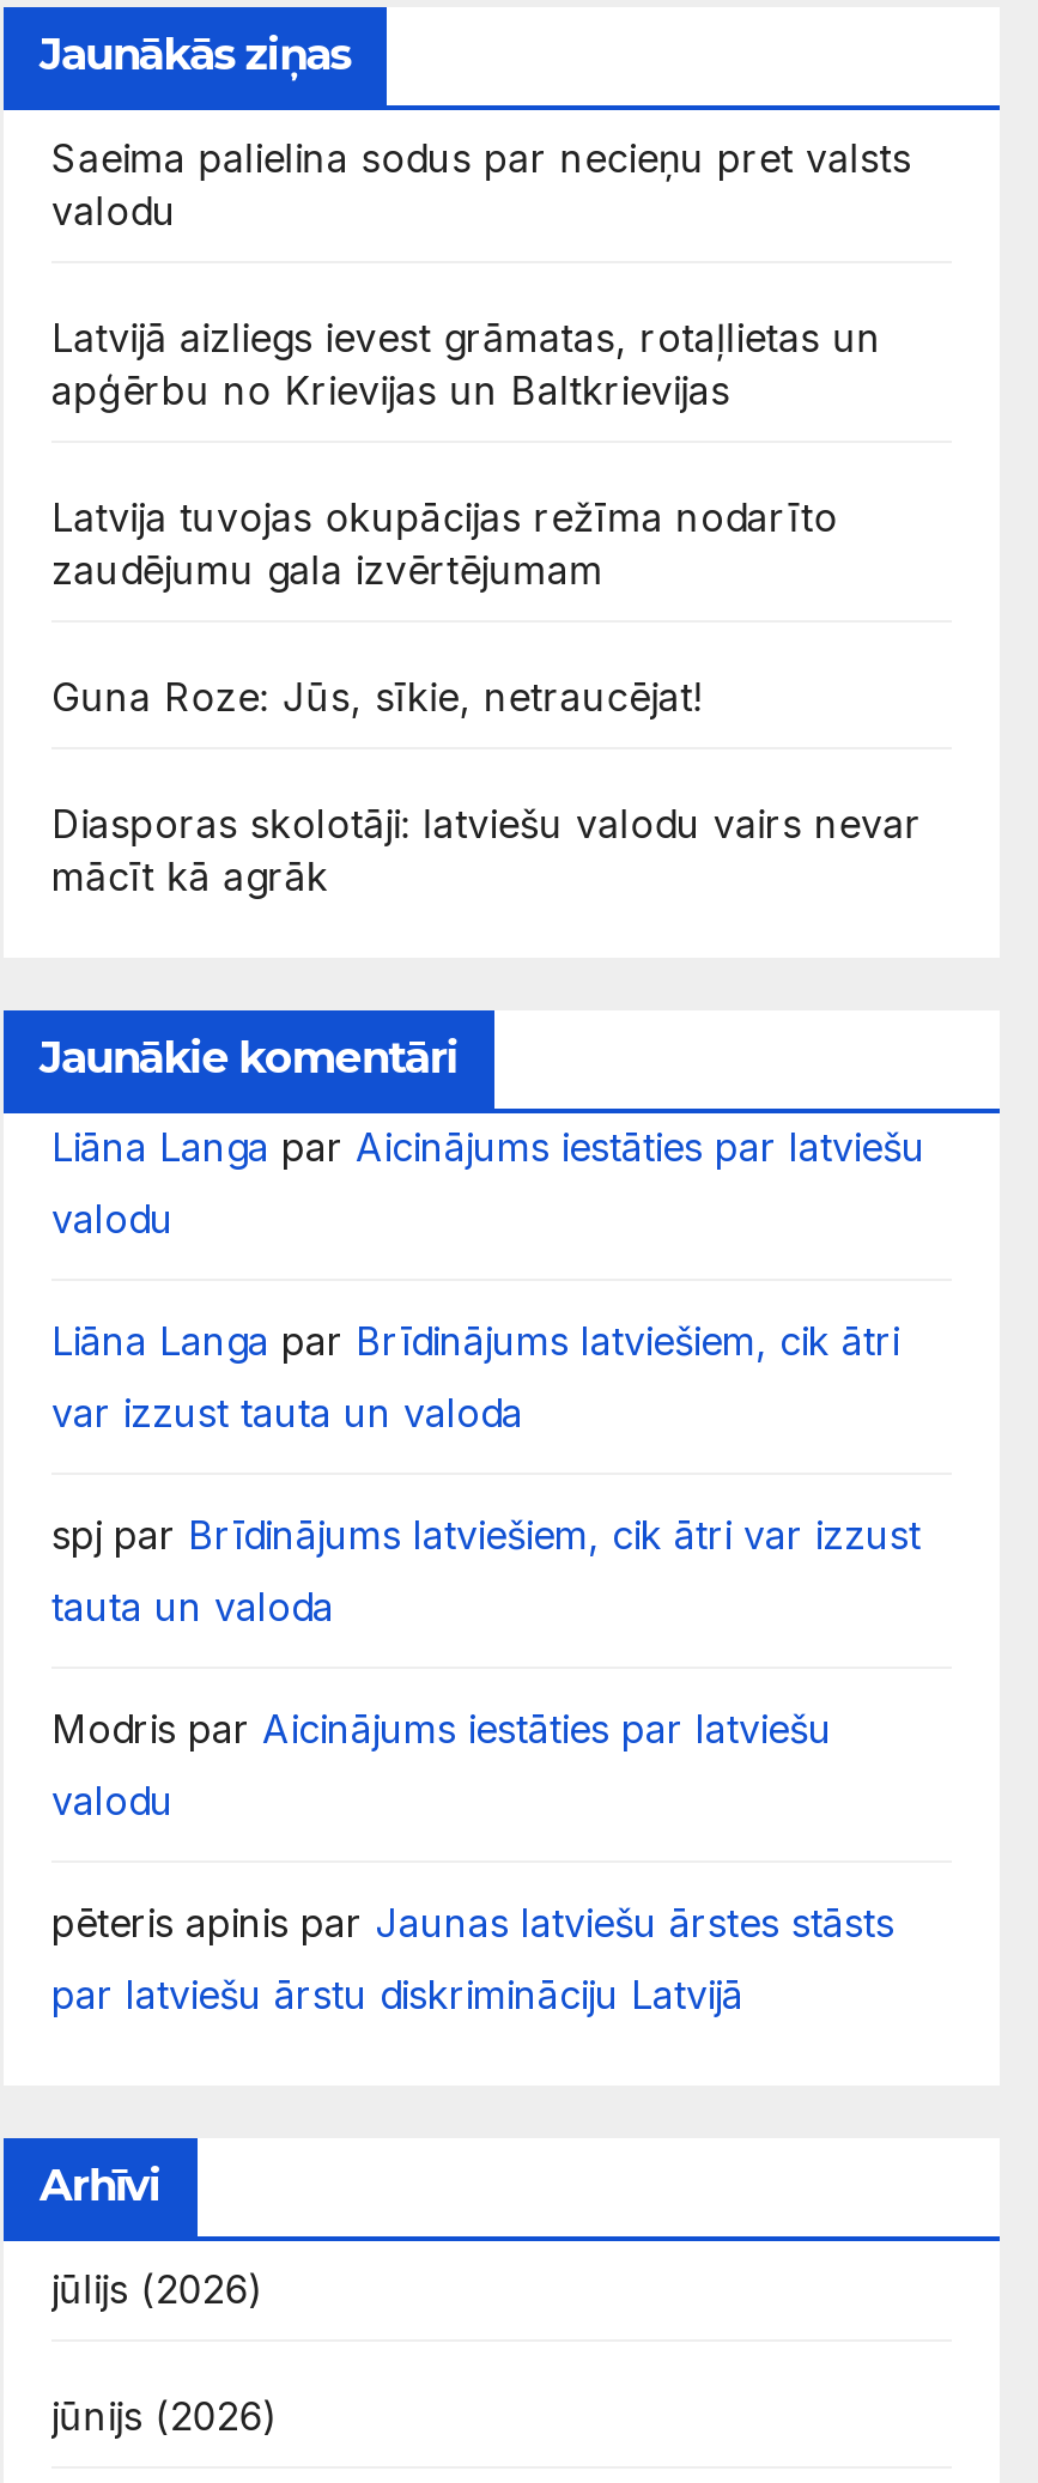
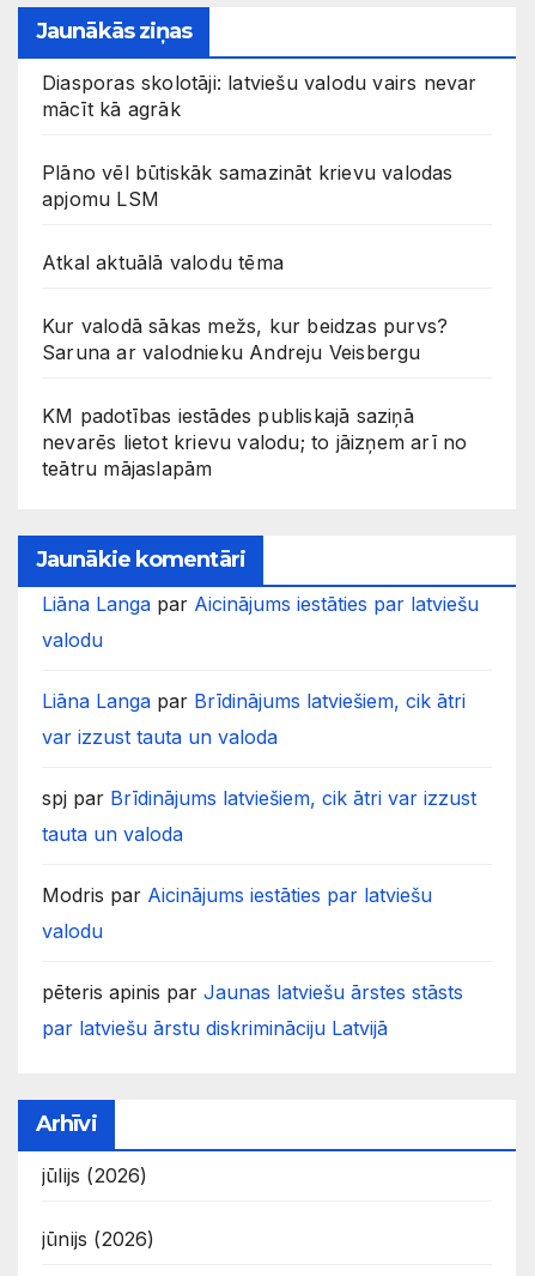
- Saeima palielina sodus par necieņu pret valsts
- valodu
- Latvijā aizliegs ievest grāmatas, rotaļlietas un
- apģērbu no Krievijas un Baltkrievijas
- Latvija tuvojas okupācijas režīma nodarīto
- zaudējumu gala izvērtējumam
- Guna Roze: Jūs, sīkie, netraucējat!

moved up: Diasporas skolotāji: latviešu valodu vairs nevar | mācīt kā agrāk

+ Plāno vēl būtiskāk samazināt krievu valodas
+ apjomu LSM
+ Atkal aktuālā valodu tēma
+ Kur valodā sākas mežs, kur beidzas purvs?
+ Saruna ar valodnieku Andreju Veisbergu
+ KM padotības iestādes publiskajā saziņā
+ nevarēs lietot krievu valodu; to jāizņem arī no
+ teātru mājaslapām
